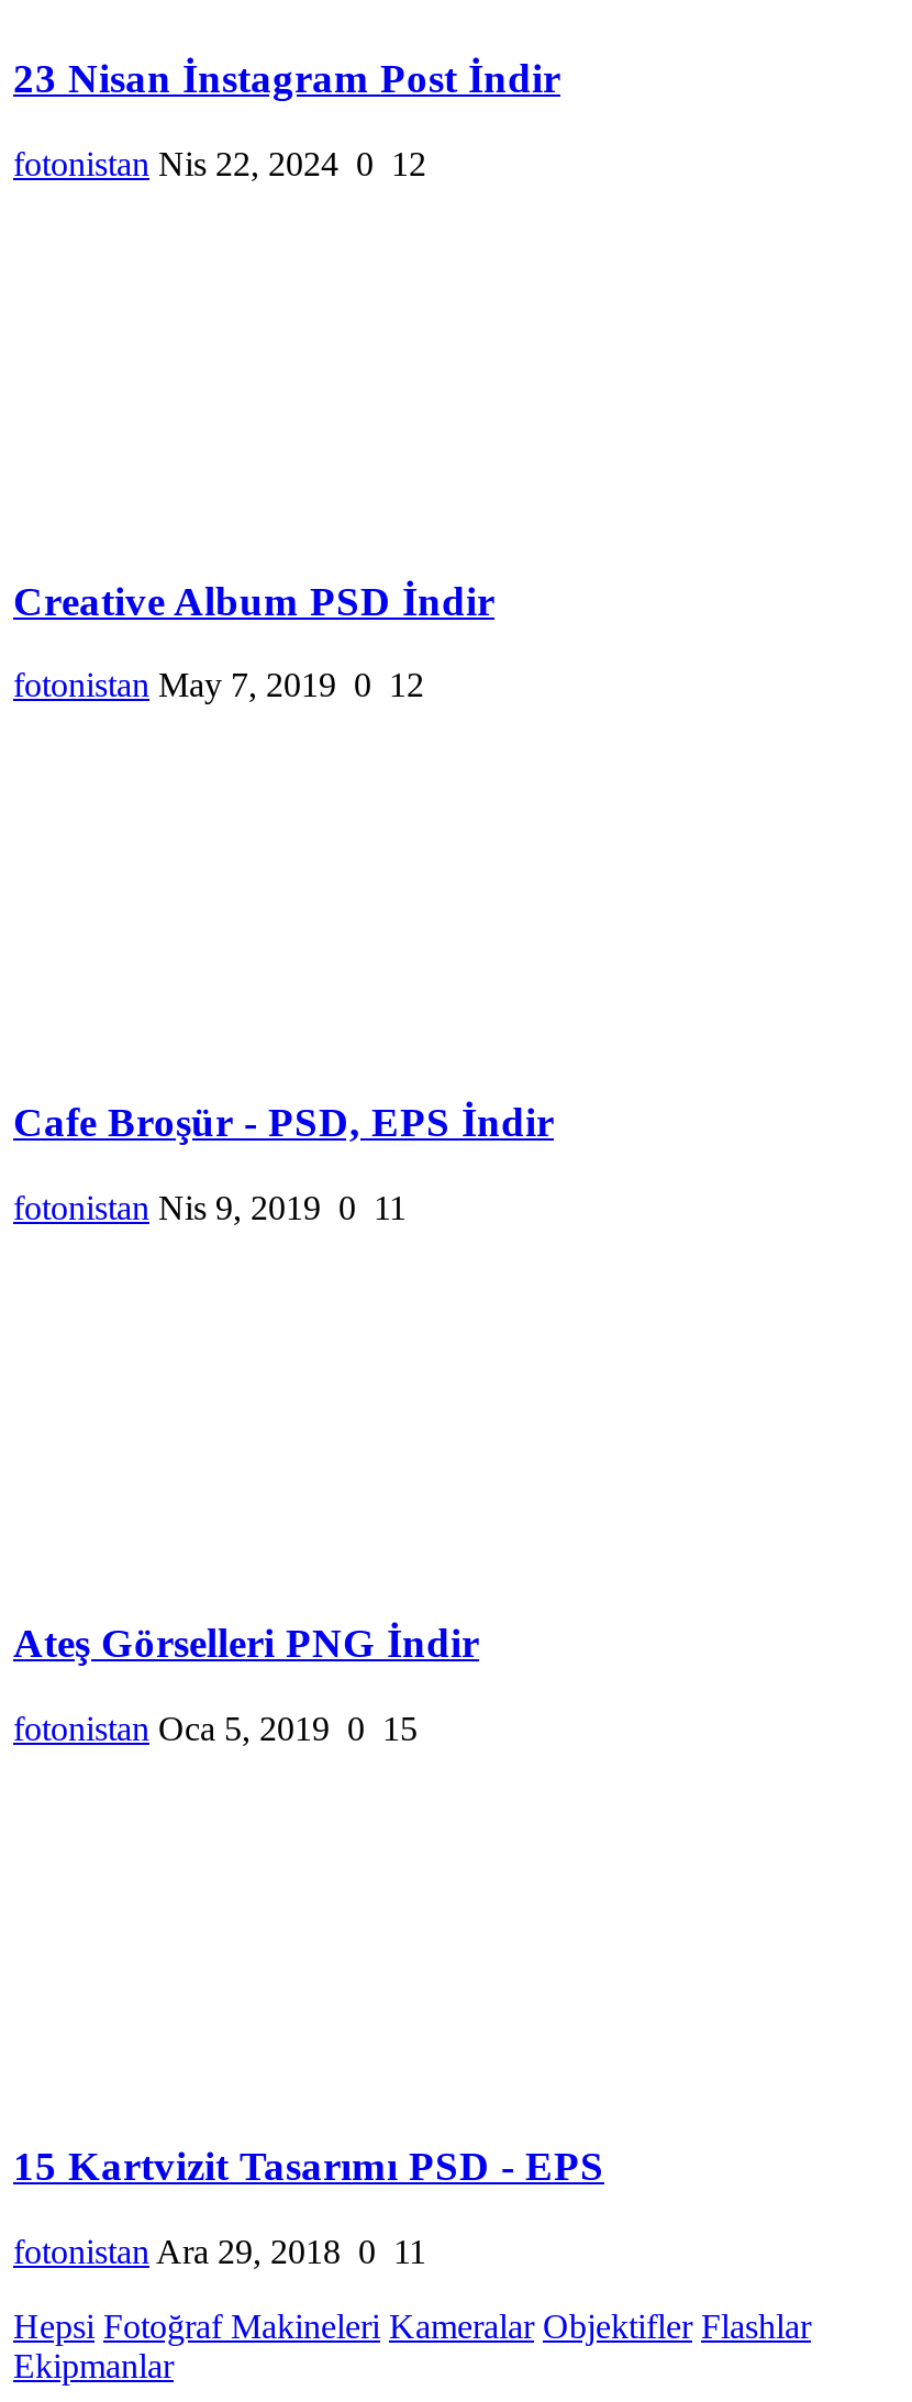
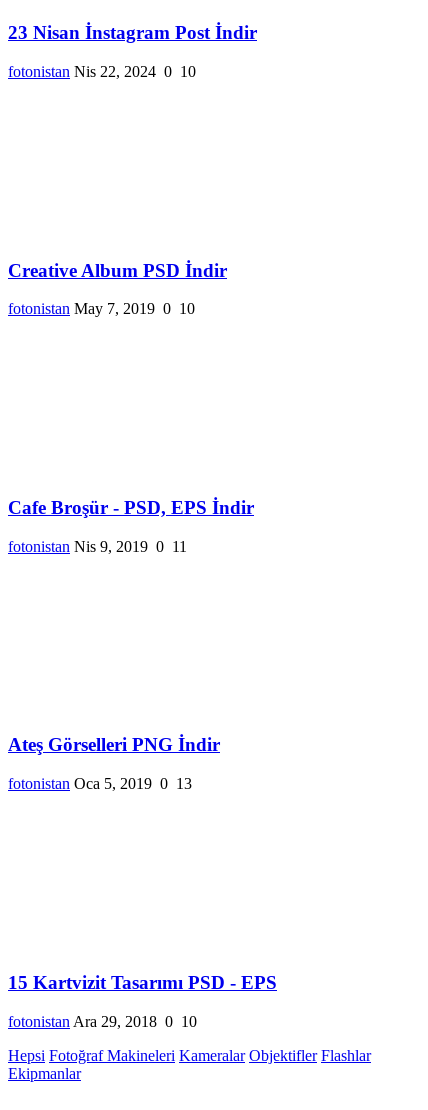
- fotonistan Nis 22, 2024 0 12
+ fotonistan Nis 22, 2024 0 10

- fotonistan May 7, 2019 0 12
+ fotonistan May 7, 2019 0 10

- fotonistan Oca 5, 2019 0 15
+ fotonistan Oca 5, 2019 0 13

- fotonistan Ara 29, 2018 0 11
+ fotonistan Ara 29, 2018 0 10
